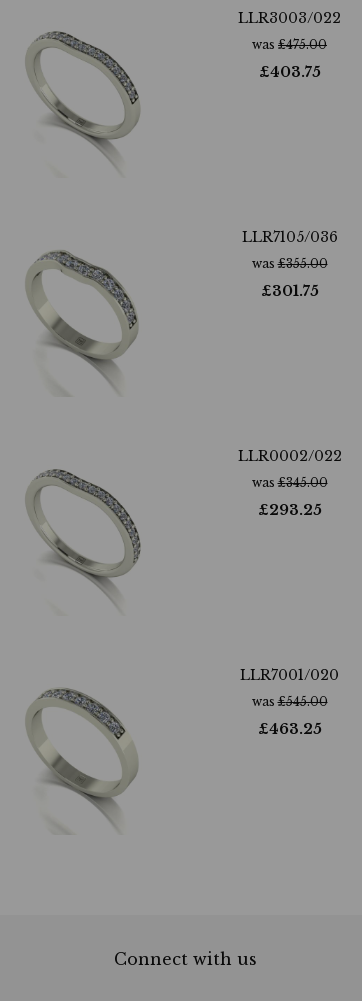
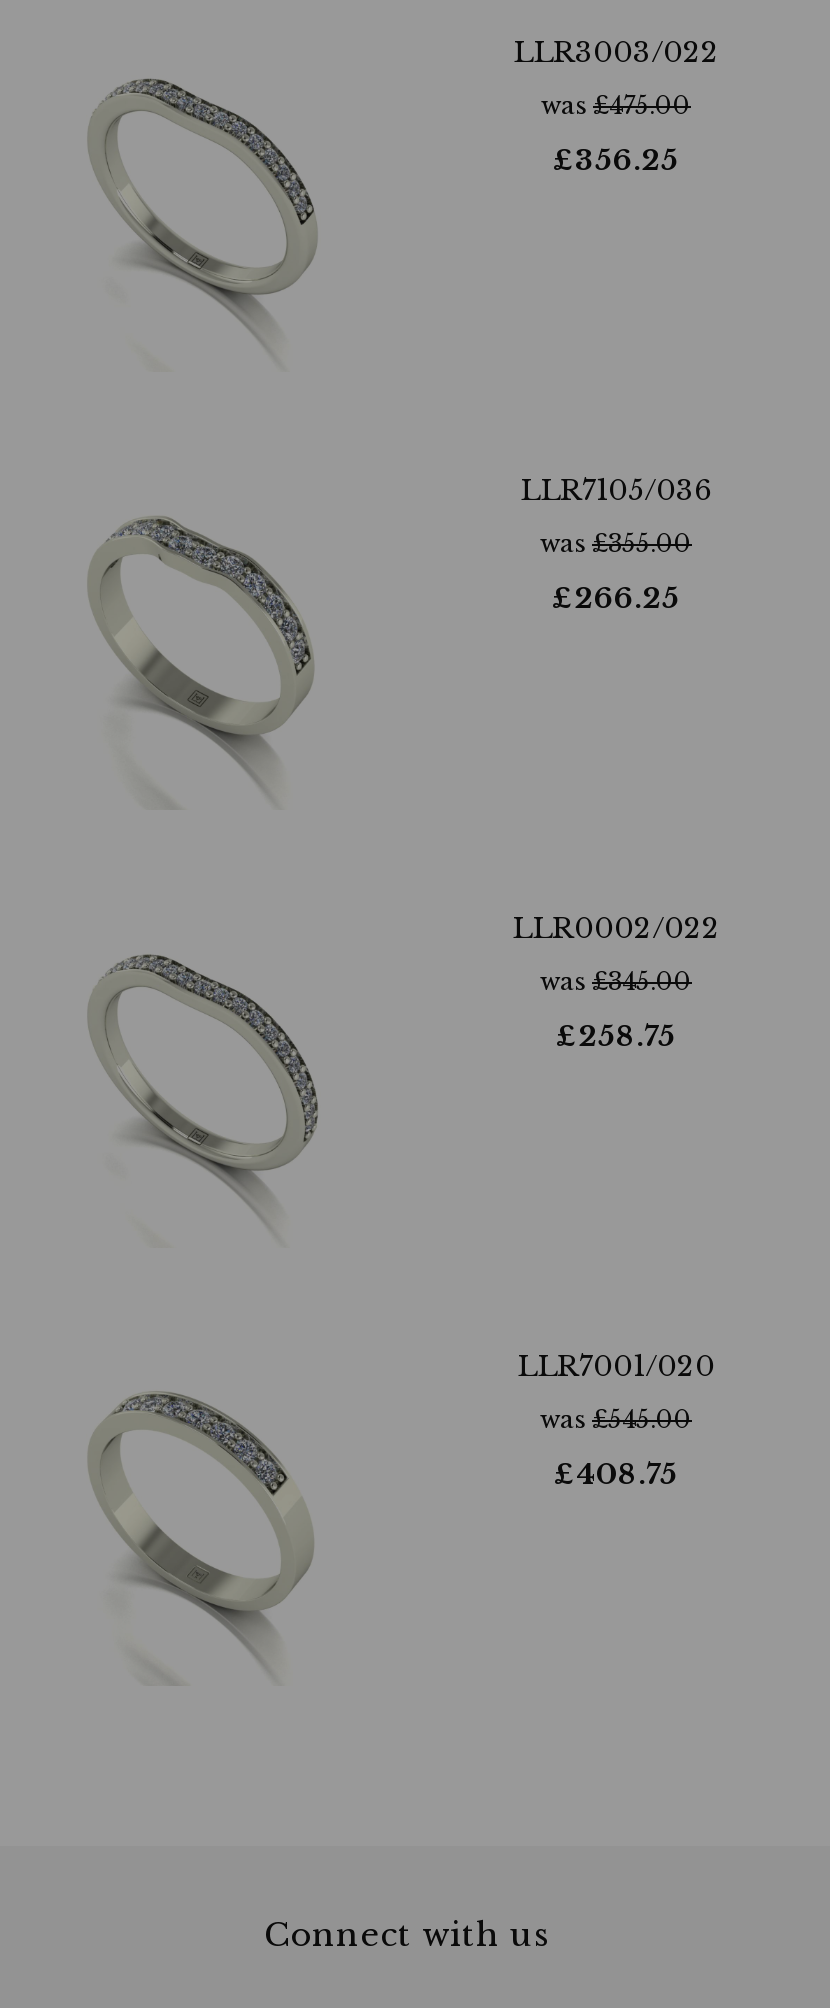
- £403.75
+ £356.25

- £301.75
+ £266.25

- £293.25
+ £258.75

- £463.25
+ £408.75
